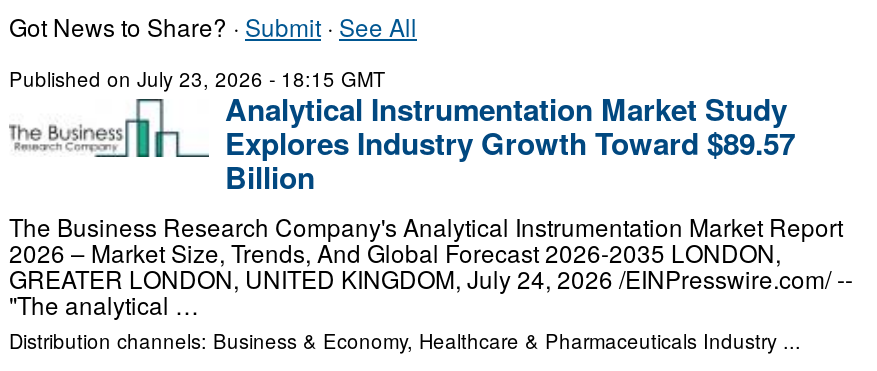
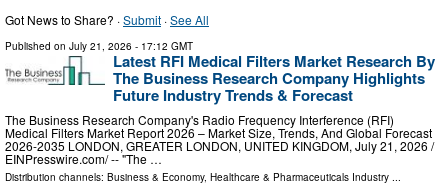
- Published on July 23, 2026 - 18:15 GMT
- Analytical Instrumentation Market Study
- Explores Industry Growth Toward $89.57
- Billion
- The Business Research Company's Analytical Instrumentation Market Report
- 2026 – Market Size, Trends, And Global Forecast 2026-2035 LONDON,
- GREATER LONDON, UNITED KINGDOM, July 24, 2026 /EINPresswire.com/ --
- "The analytical …
+ Published on July 21, 2026 - 17:12 GMT
+ Latest RFI Medical Filters Market Research By
+ The Business Research Company Highlights
+ Future Industry Trends & Forecast
+ The Business Research Company's Radio Frequency Interference (RFI)
+ Medical Filters Market Report 2026 – Market Size, Trends, And Global Forecast
+ 2026-2035 LONDON, GREATER LONDON, UNITED KINGDOM, July 21, 2026 /
+ EINPresswire.com/ -- "The …
